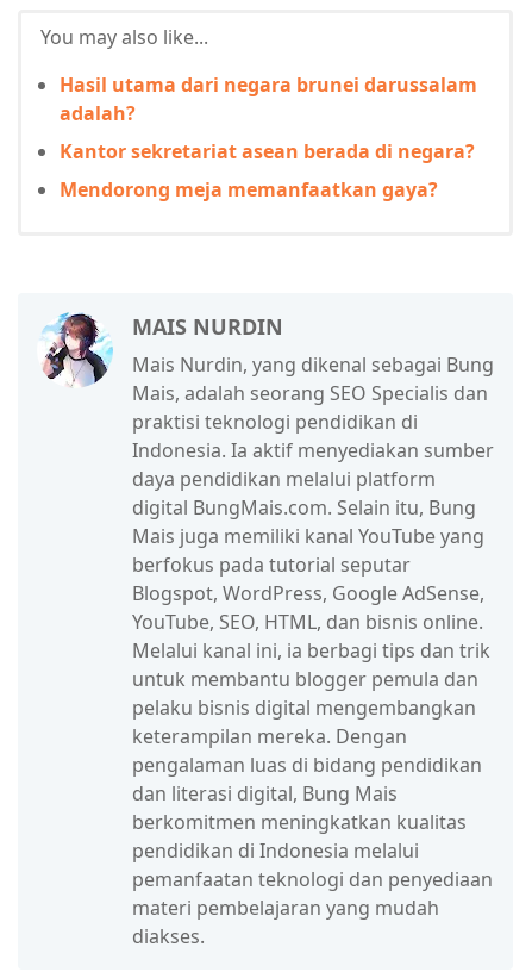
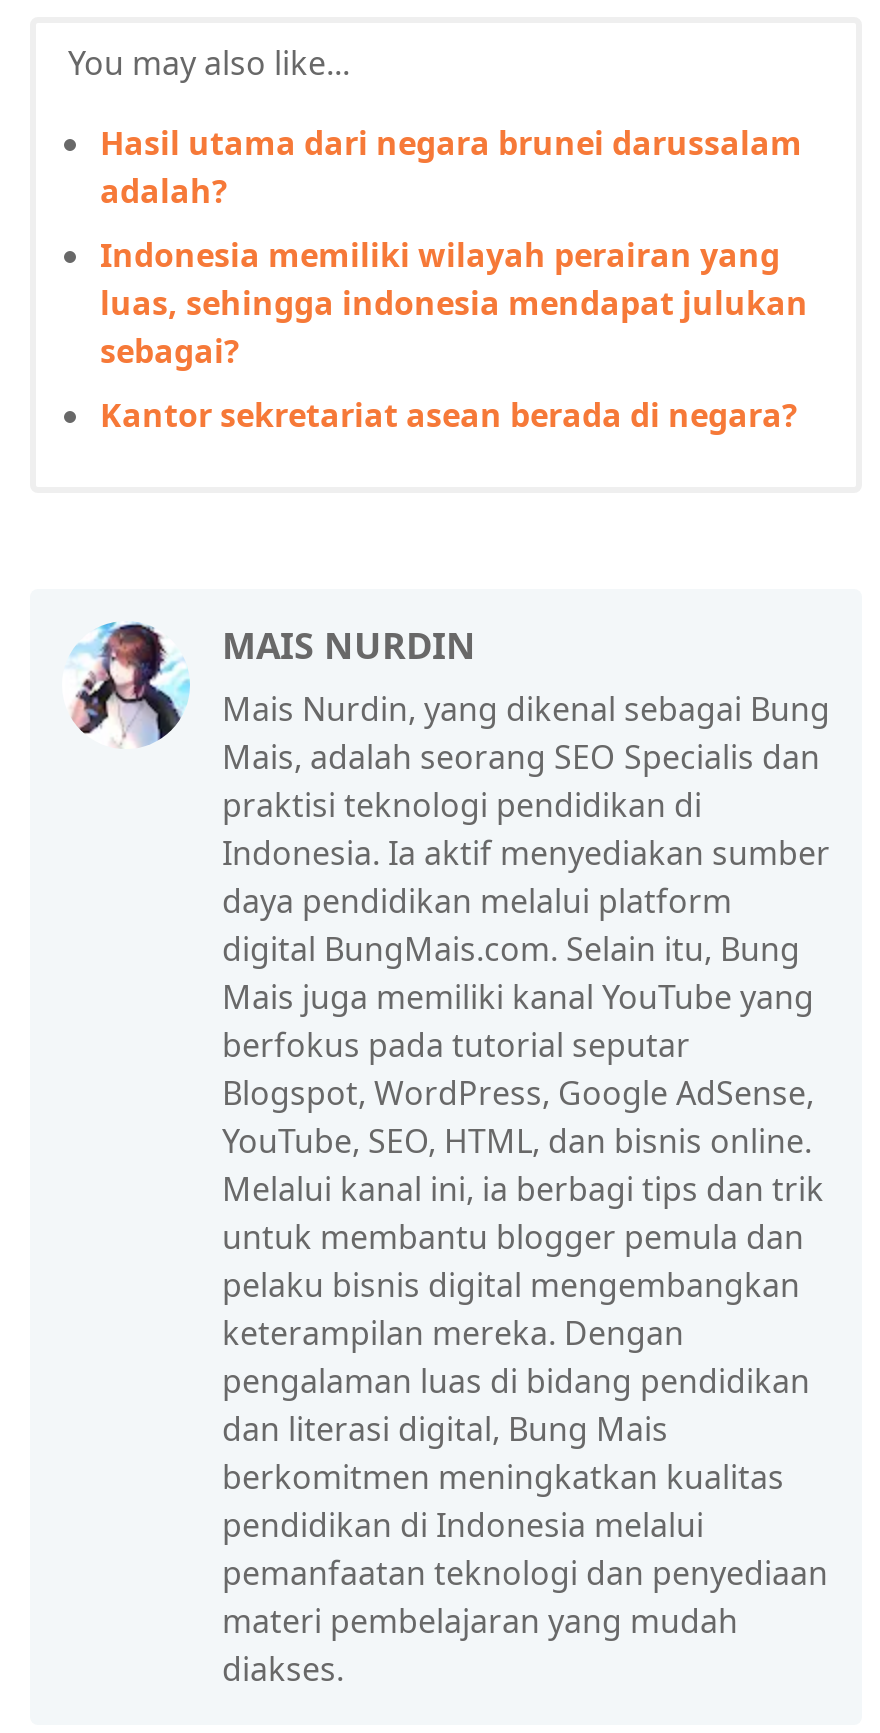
+ Indonesia memiliki wilayah perairan yang
+ luas, sehingga indonesia mendapat julukan
+ sebagai?

moved down: Kantor sekretariat asean berada di negara?

- Mendorong meja memanfaatkan gaya?
